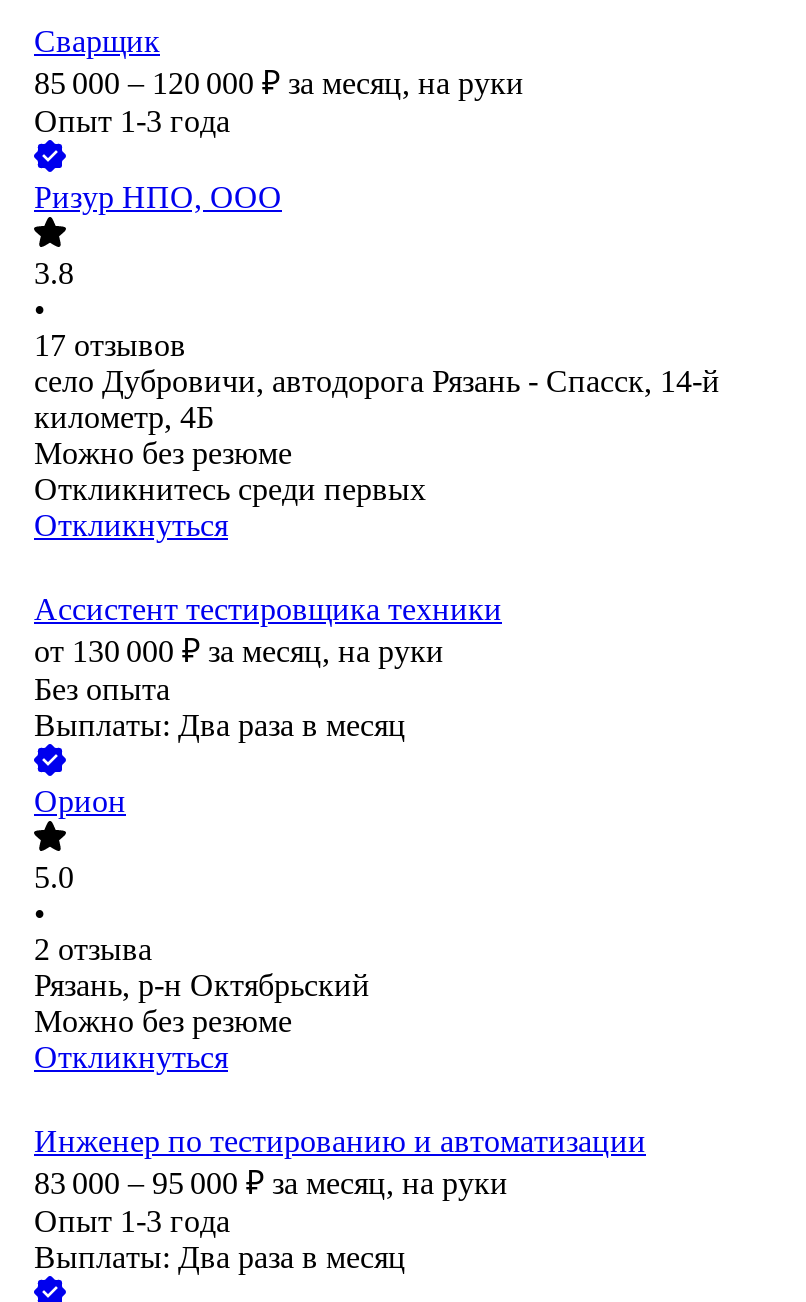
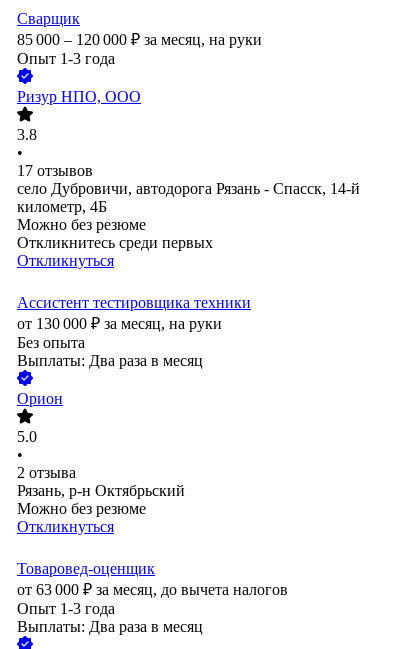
- Инженер по тестированию и автоматизации
- 83 000 – 95 000 ₽ за месяц, на руки
+ Товаровед-оценщик
+ от 63 000 ₽ за месяц, до вычета налогов
